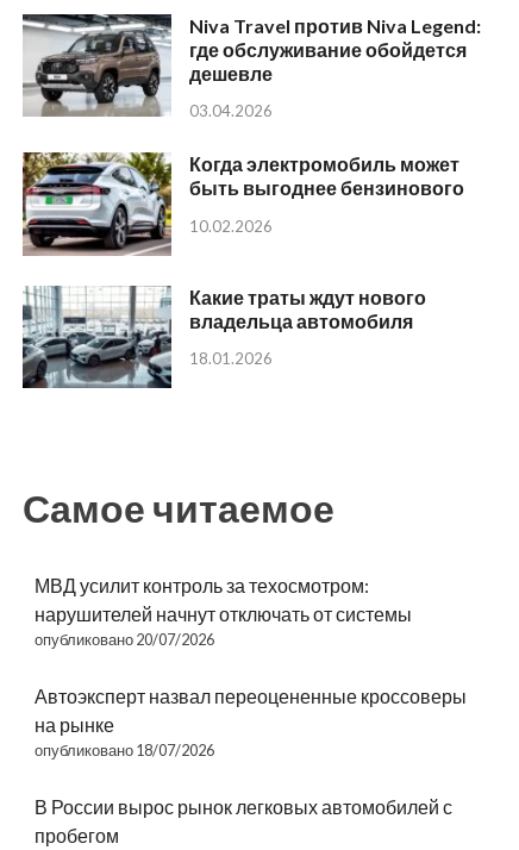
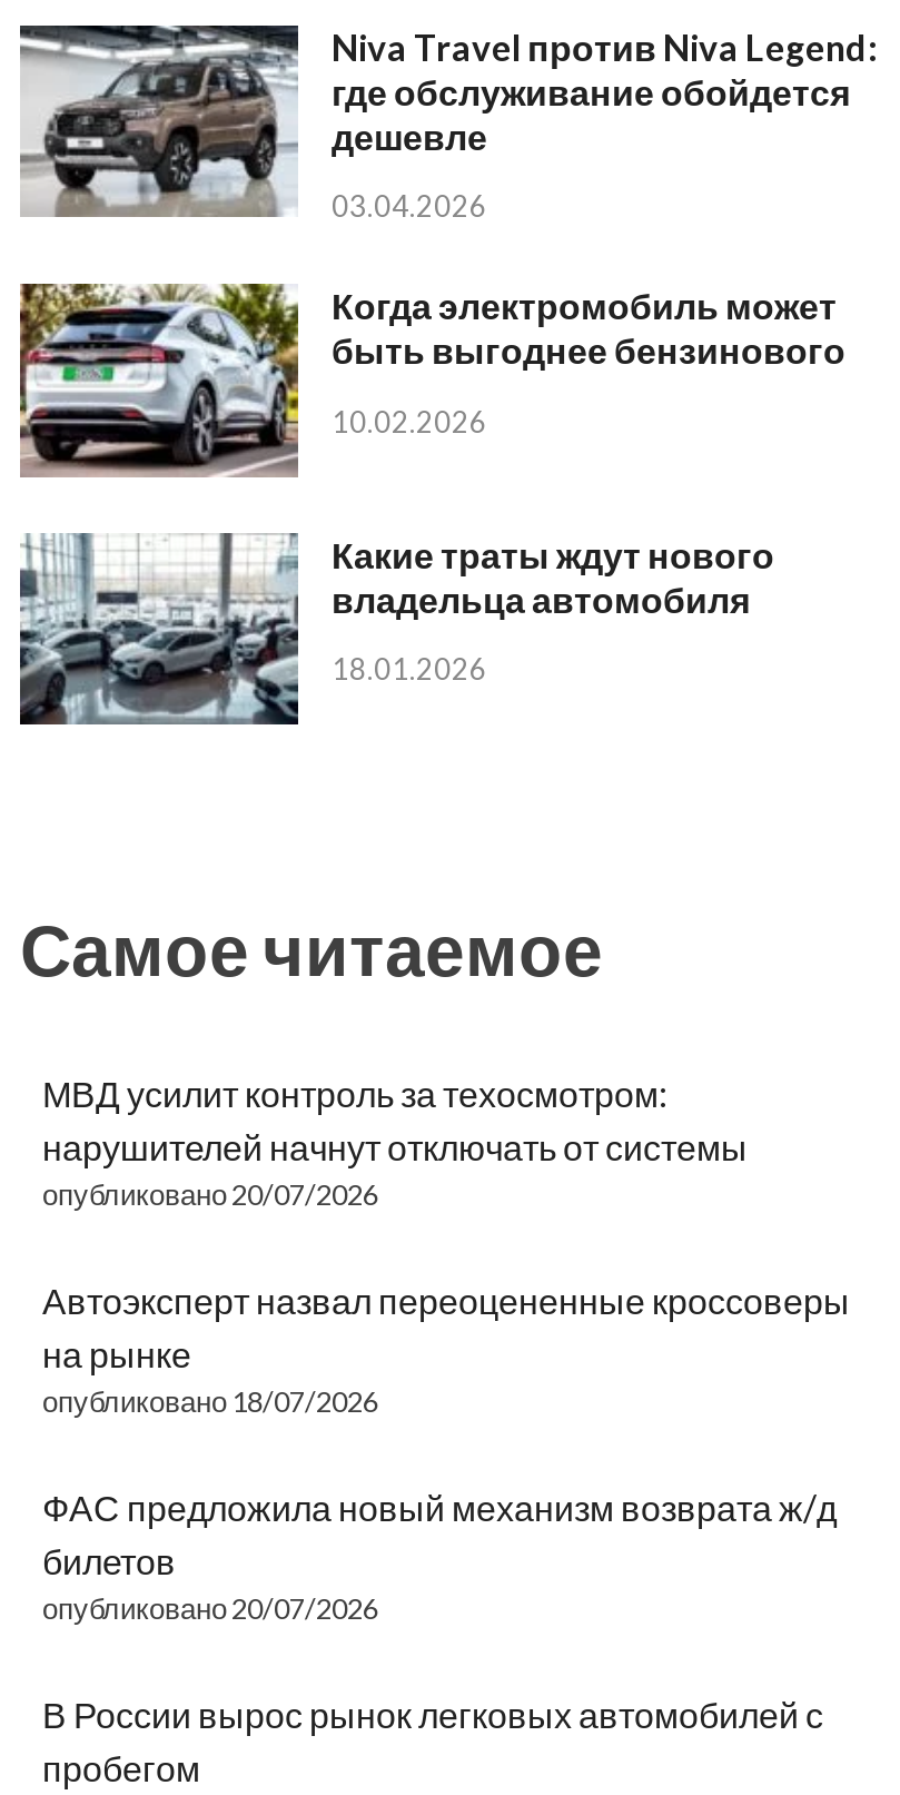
+ ФАС предложила новый механизм возврата ж/д
+ билетов
+ опубликовано 20/07/2026
